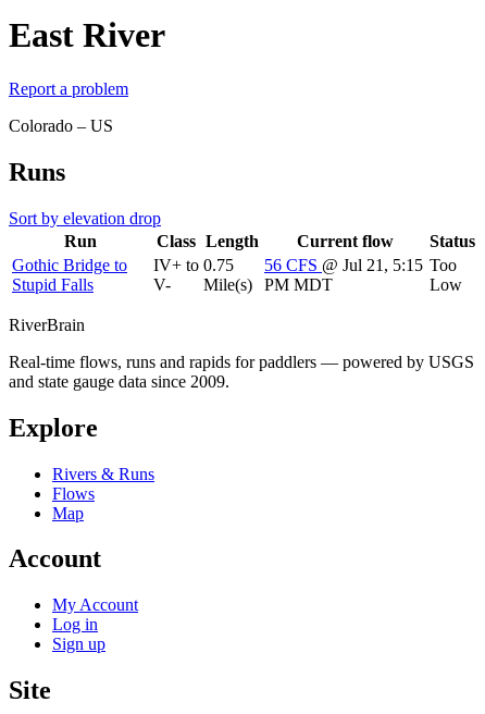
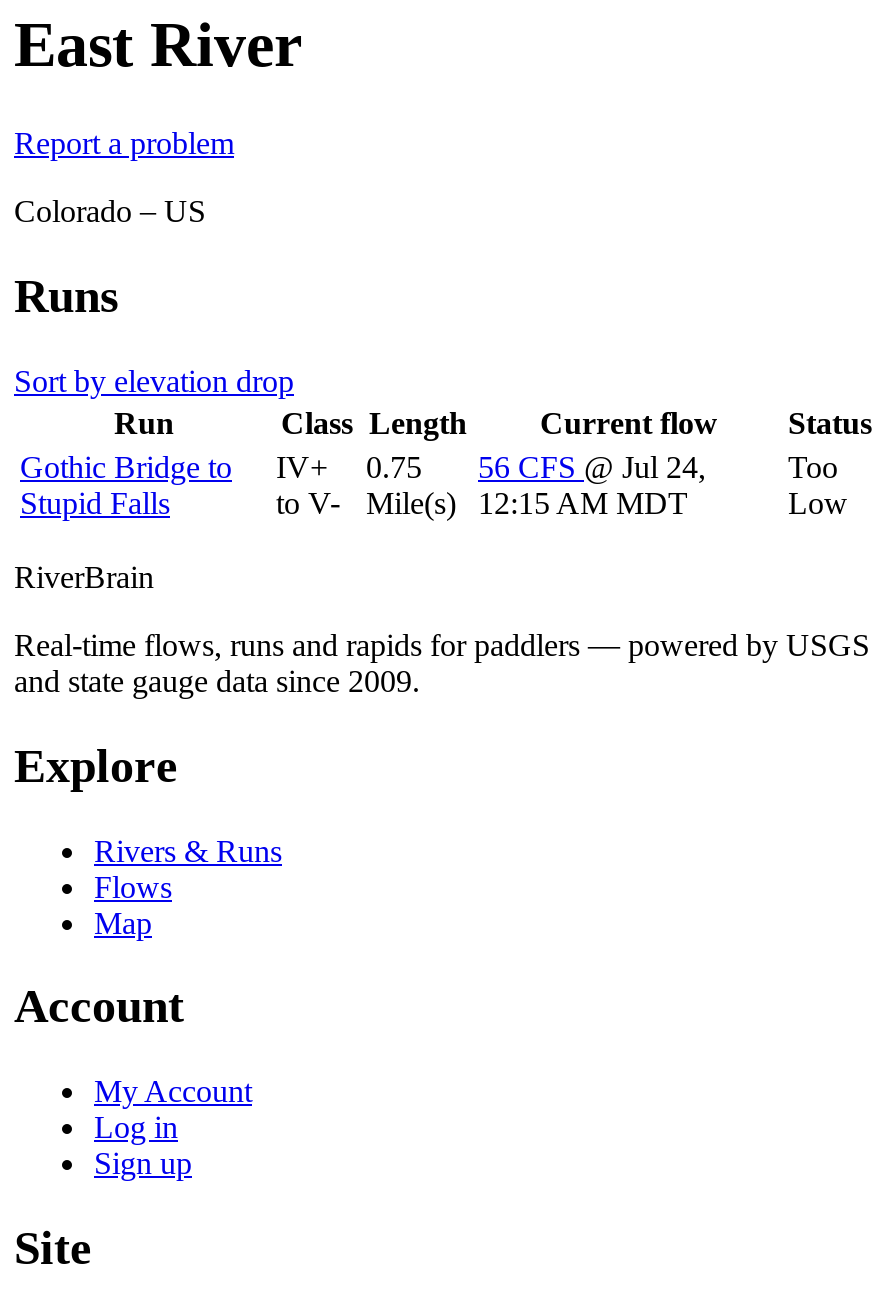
- 56 CFS @ Jul 21, 5:15
- PM MDT
+ 56 CFS @ Jul 24,
+ 12:15 AM MDT
